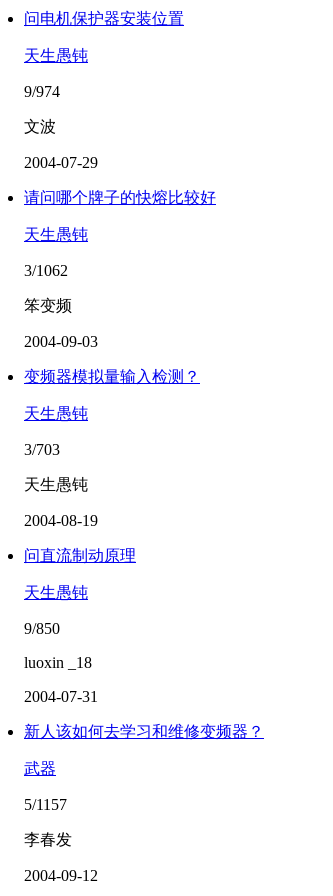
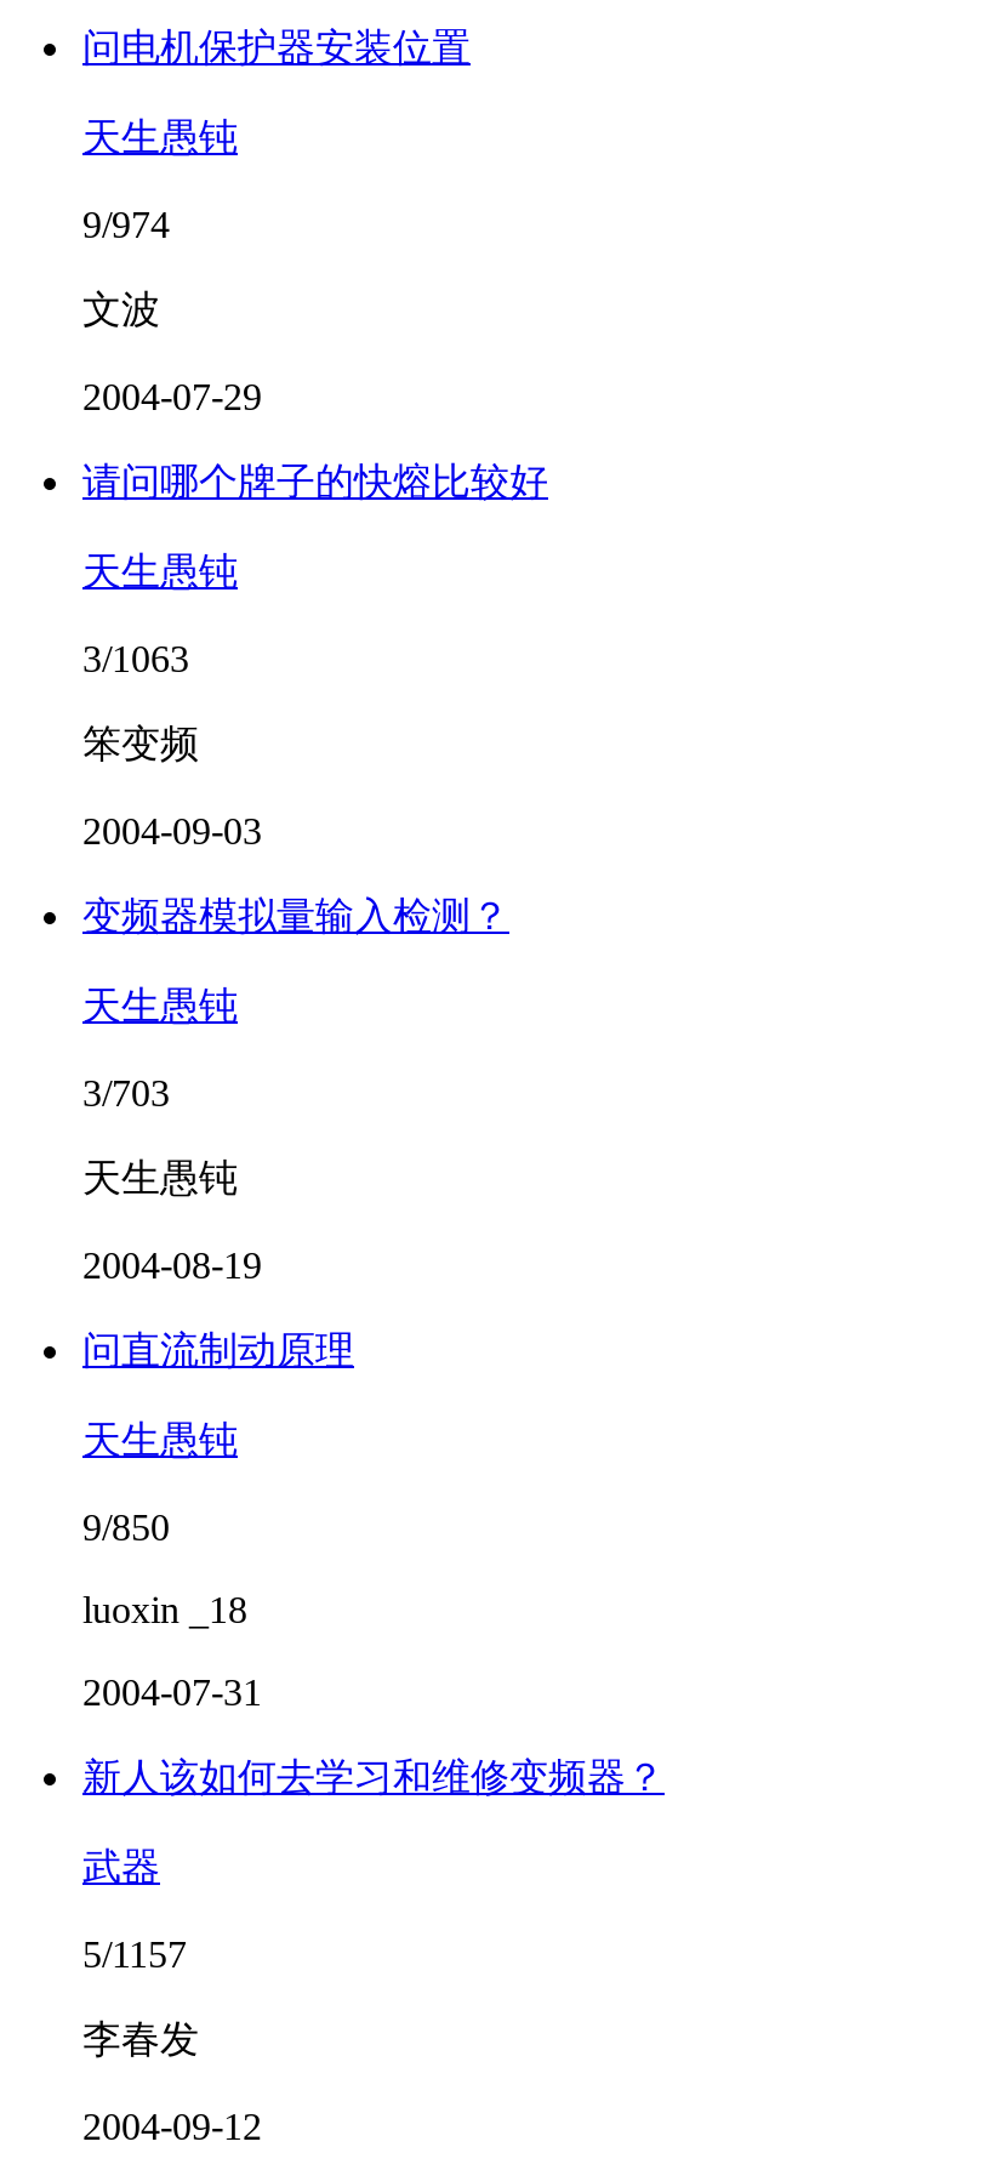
- 3/1062
+ 3/1063
